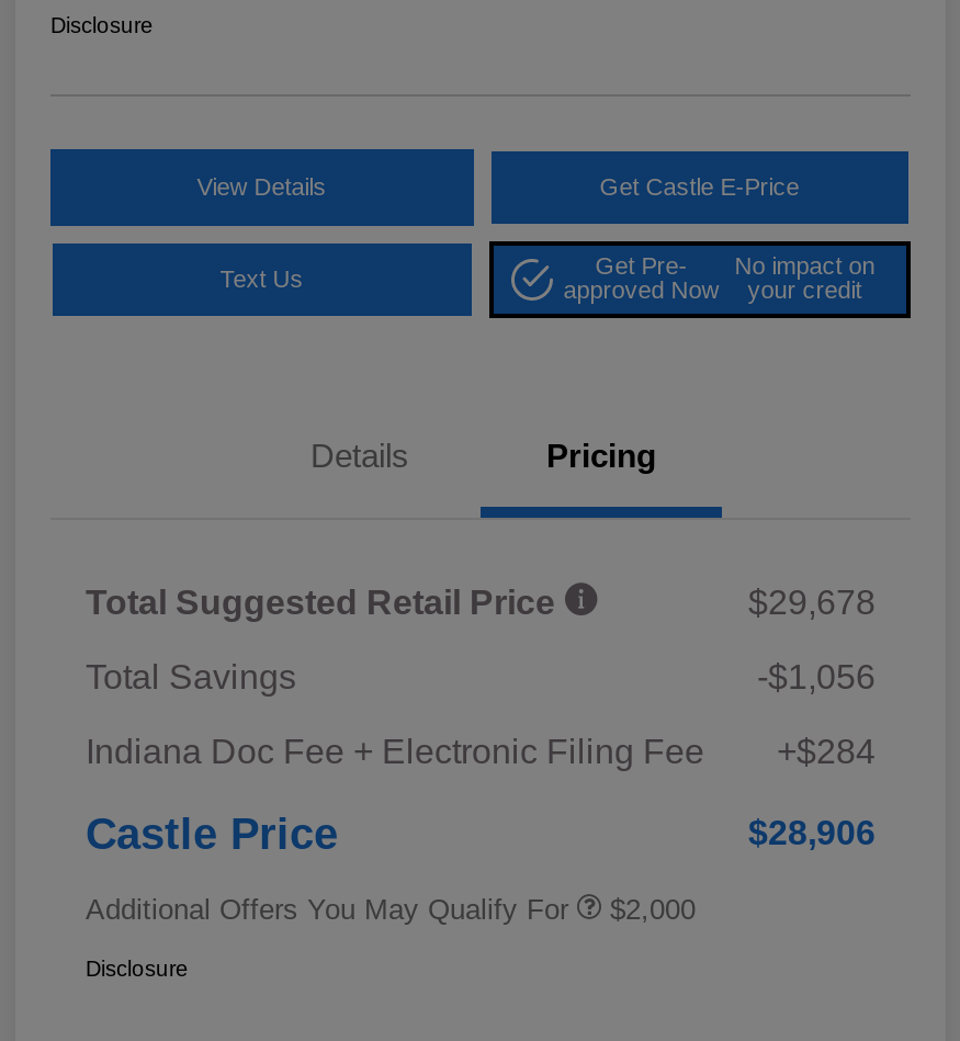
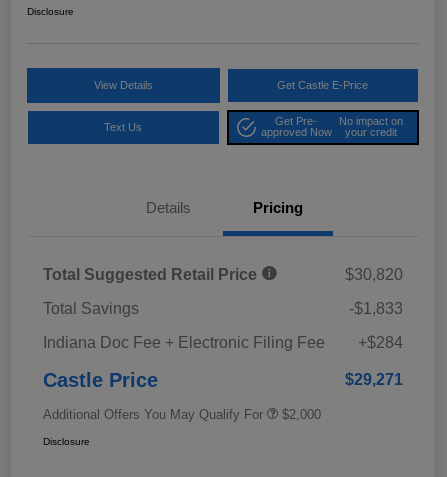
- $29,678
+ $30,820

- -$1,056
+ -$1,833

- $28,906
+ $29,271
